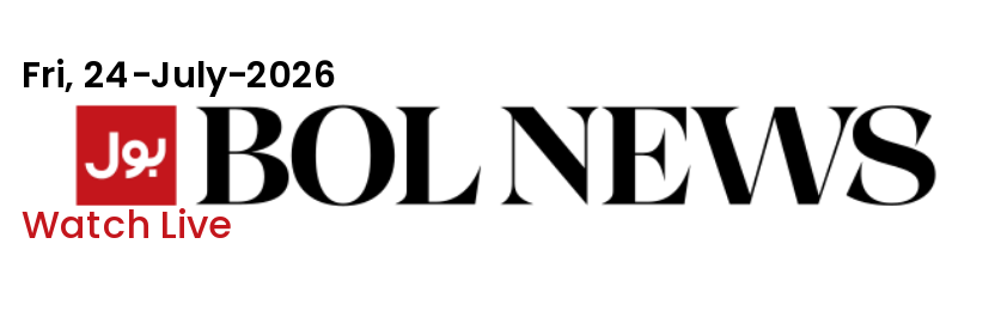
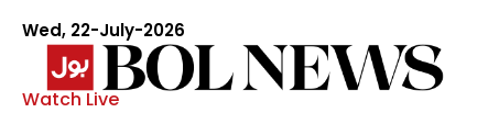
- Fri, 24-July-2026
+ Wed, 22-July-2026
